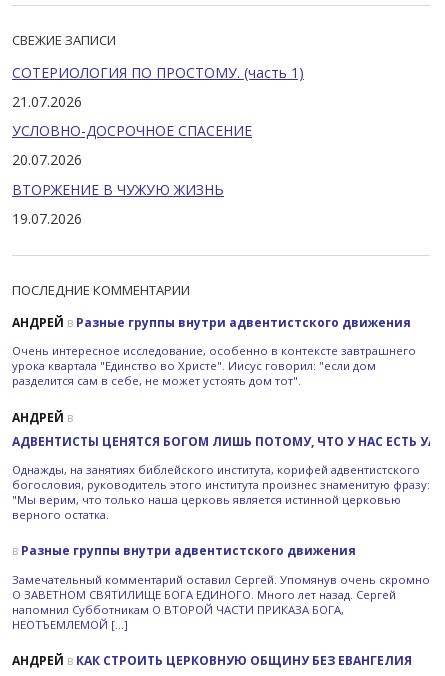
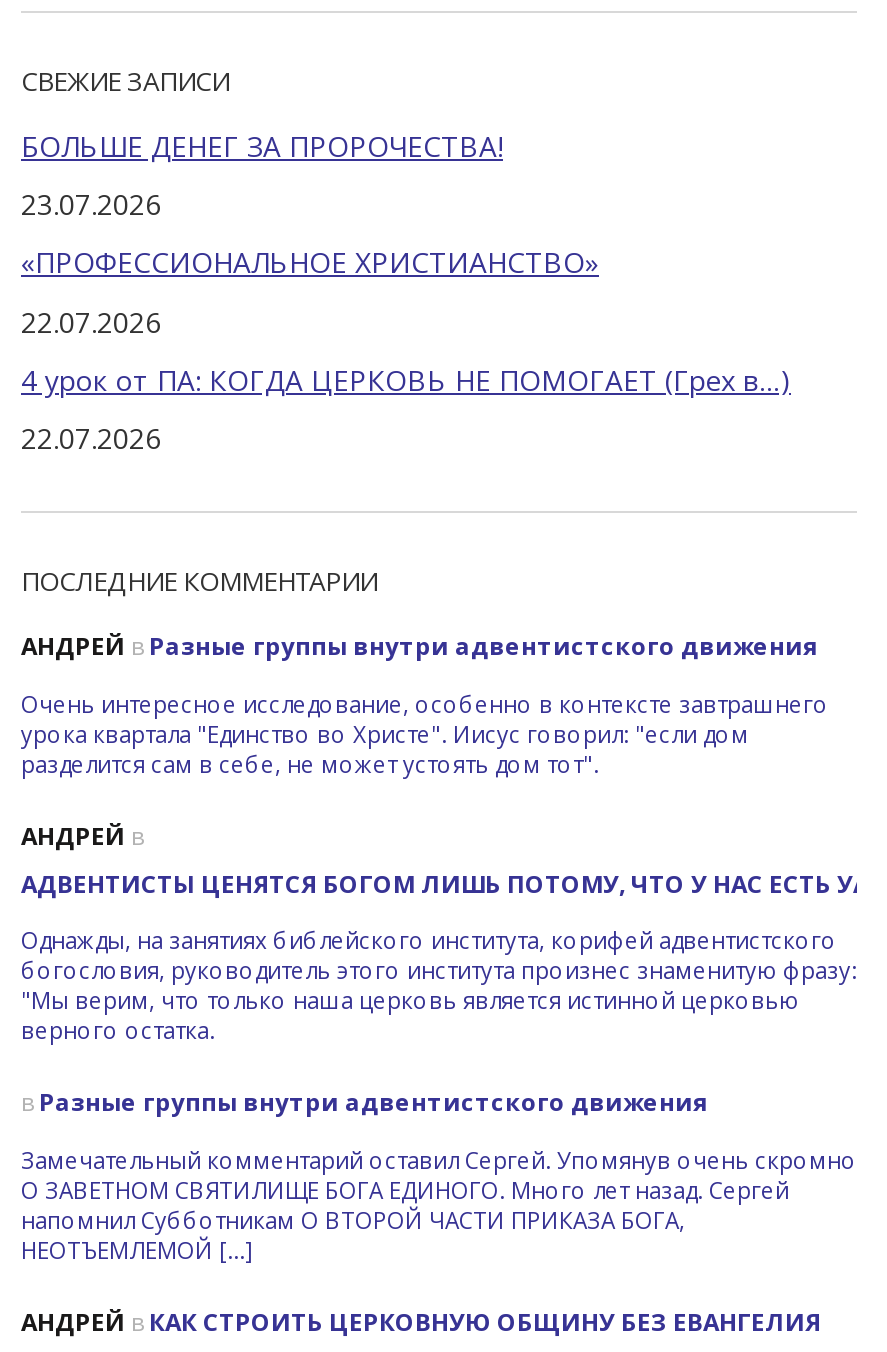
- СОТЕРИОЛОГИЯ ПО ПРОСТОМУ. (часть 1)
+ БОЛЬШЕ ДЕНЕГ ЗА ПРОРОЧЕСТВА!

- 21.07.2026
+ 23.07.2026

- УСЛОВНО-ДОСРОЧНОЕ СПАСЕНИЕ
+ «ПРОФЕССИОНАЛЬНОЕ ХРИСТИАНСТВО»

- 20.07.2026
+ 22.07.2026

- ВТОРЖЕНИЕ В ЧУЖУЮ ЖИЗНЬ
+ 4 урок от ПА: КОГДА ЦЕРКОВЬ НЕ ПОМОГАЕТ (Грех в…)

- 19.07.2026
+ 22.07.2026
